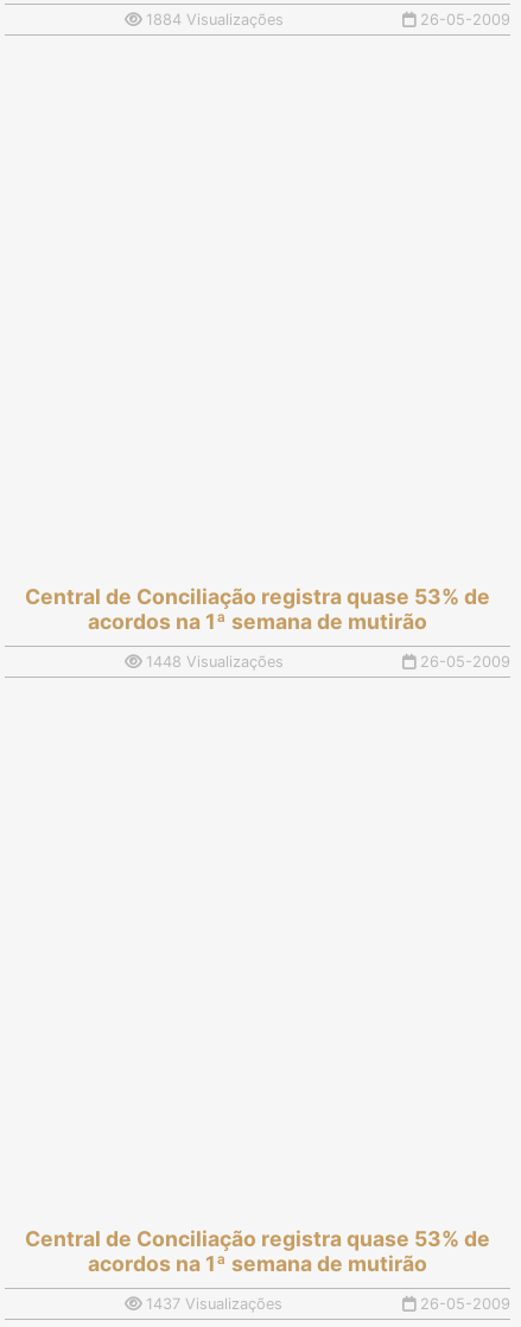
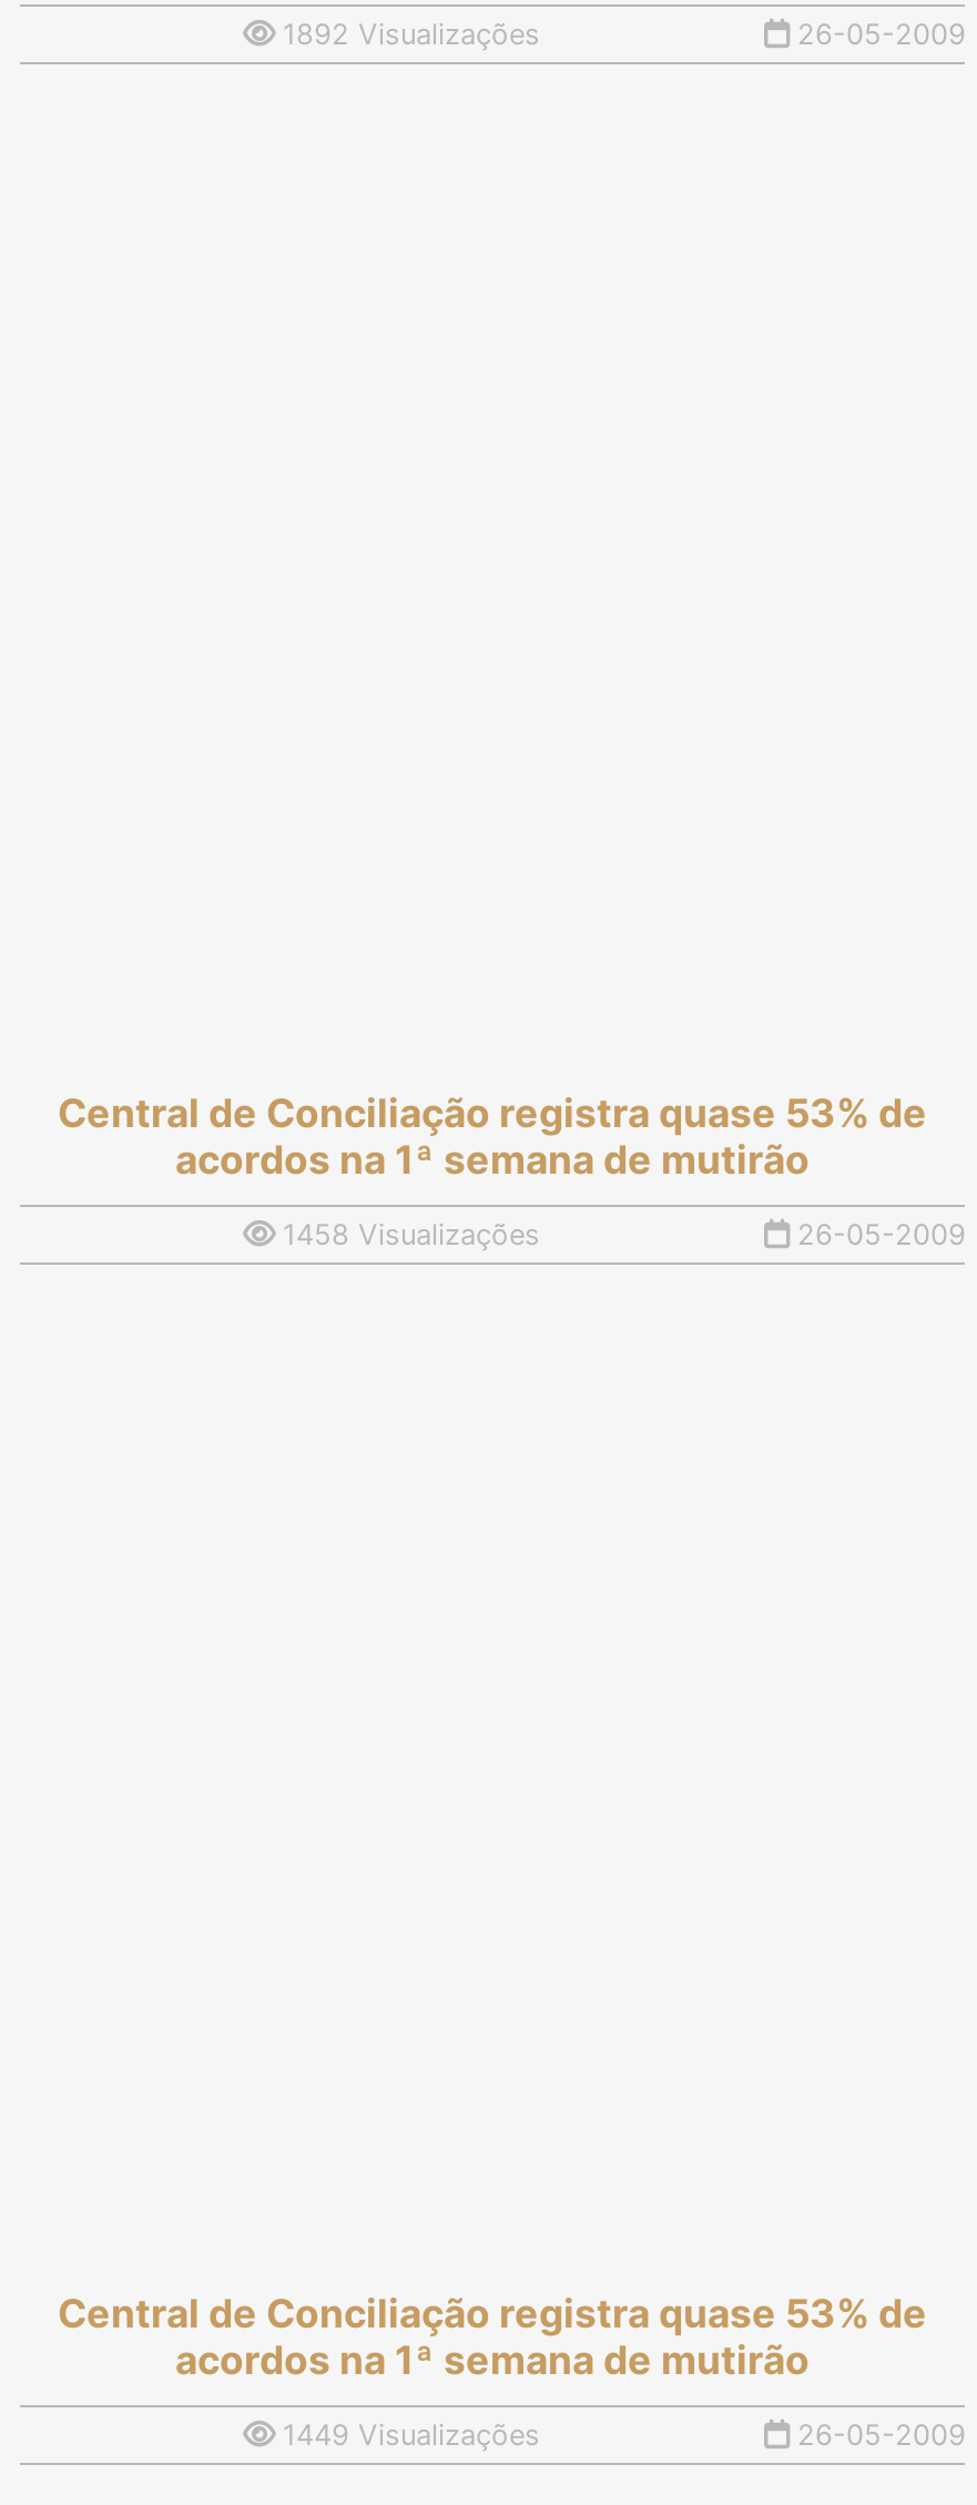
- 1884 Visualizações
+ 1892 Visualizações

- 1448 Visualizações
+ 1458 Visualizações

- 1437 Visualizações
+ 1449 Visualizações
